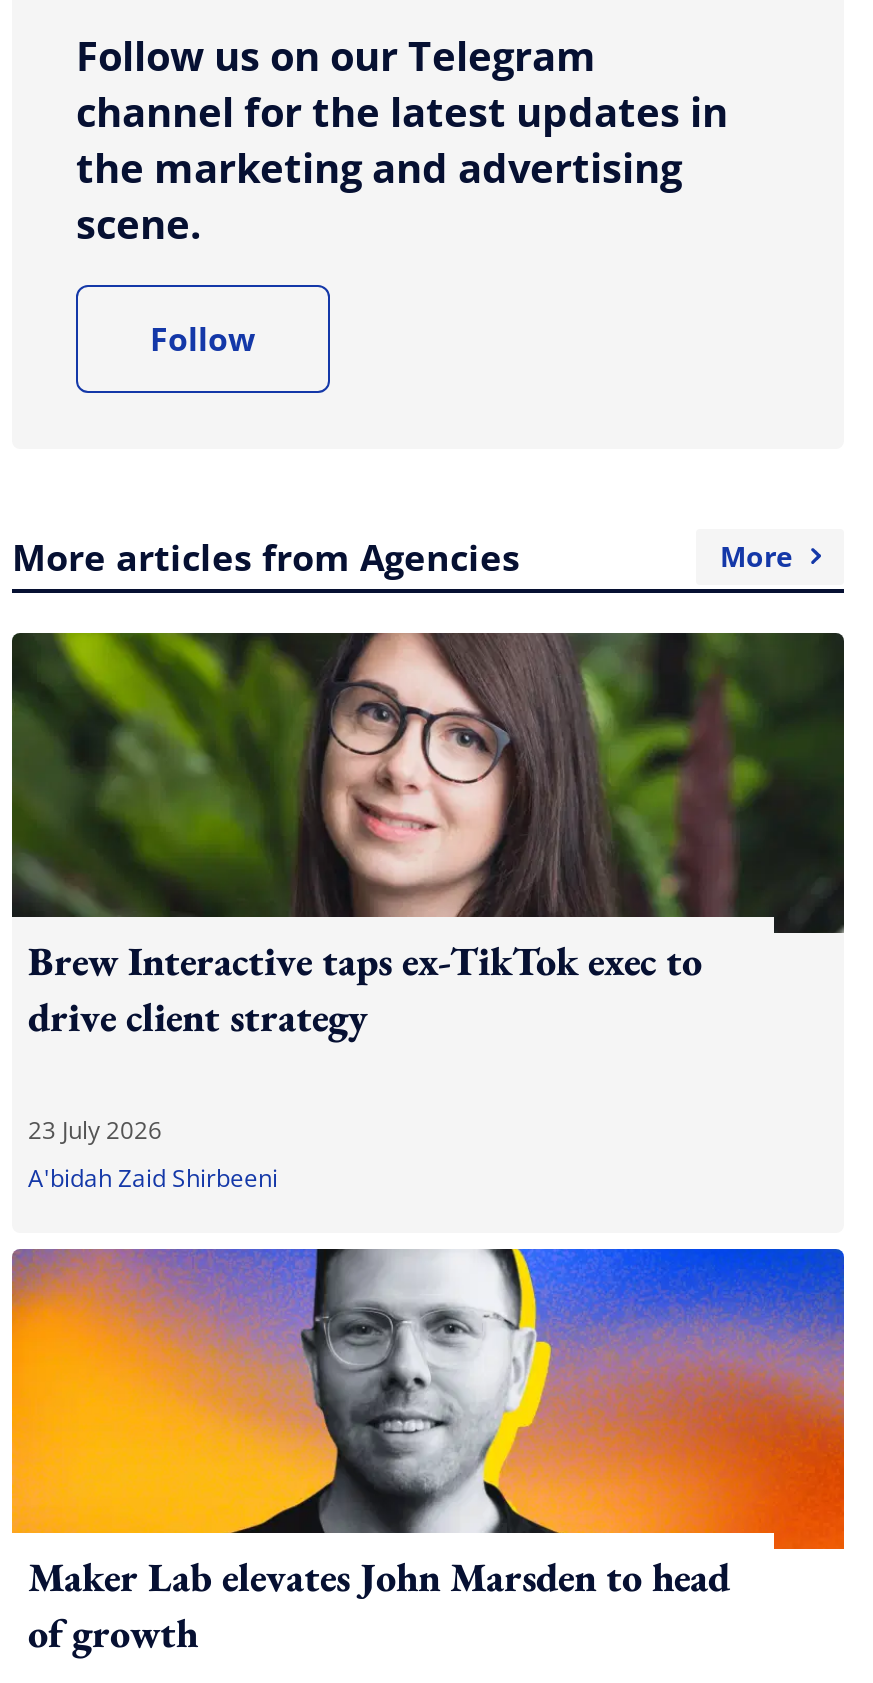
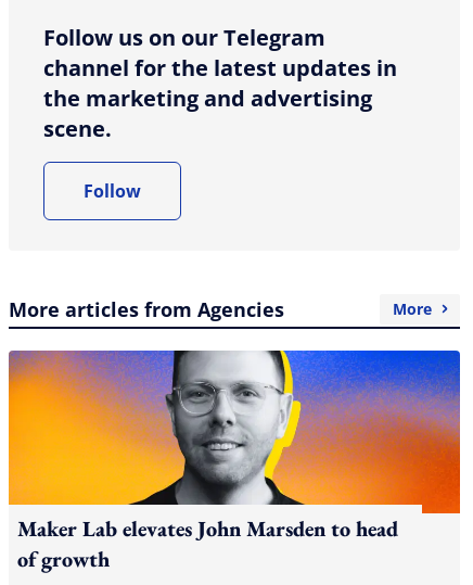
- [image]
- Brew Interactive taps ex-TikTok exec to
- drive client strategy
- 23 July 2026
- A'bidah Zaid Shirbeeni
